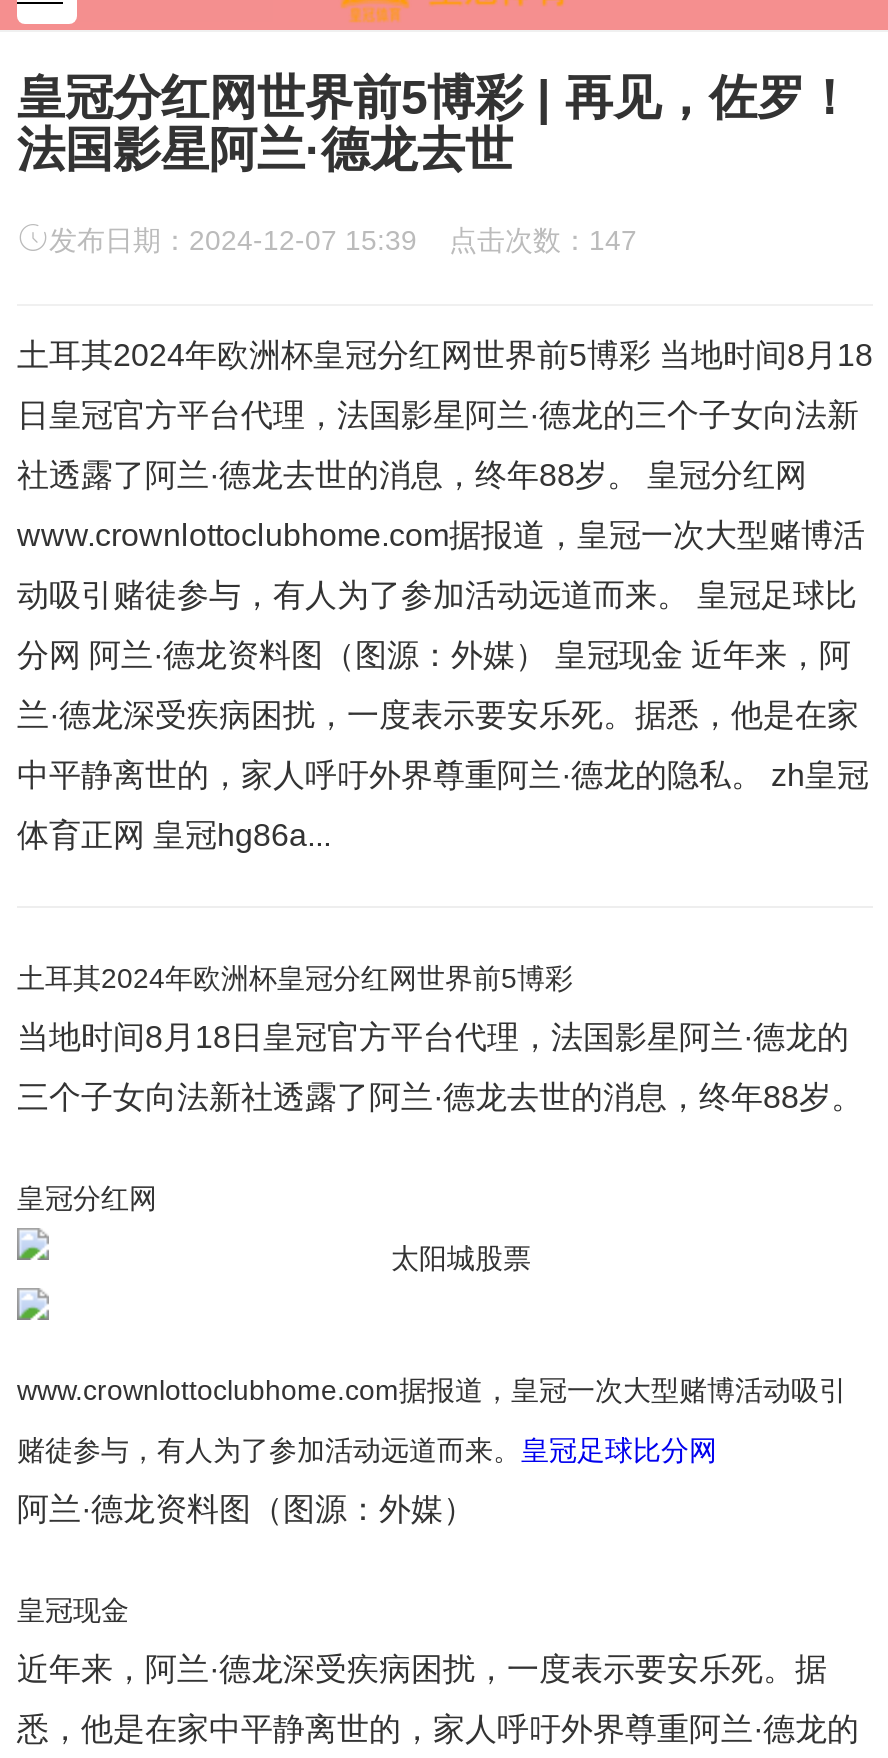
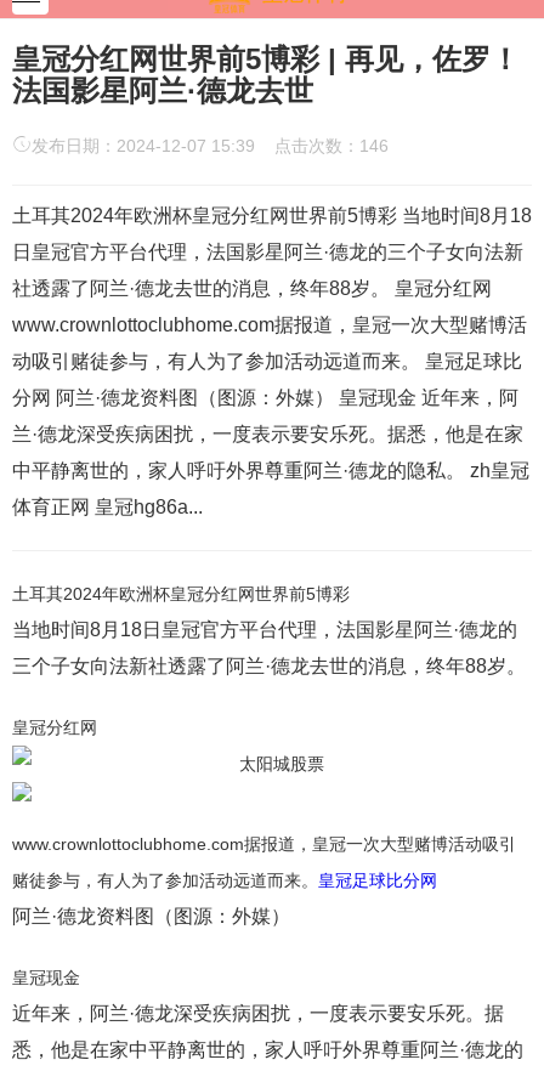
- 发布日期：2024-12-07 15:39 点击次数：147
+ 发布日期：2024-12-07 15:39 点击次数：146
